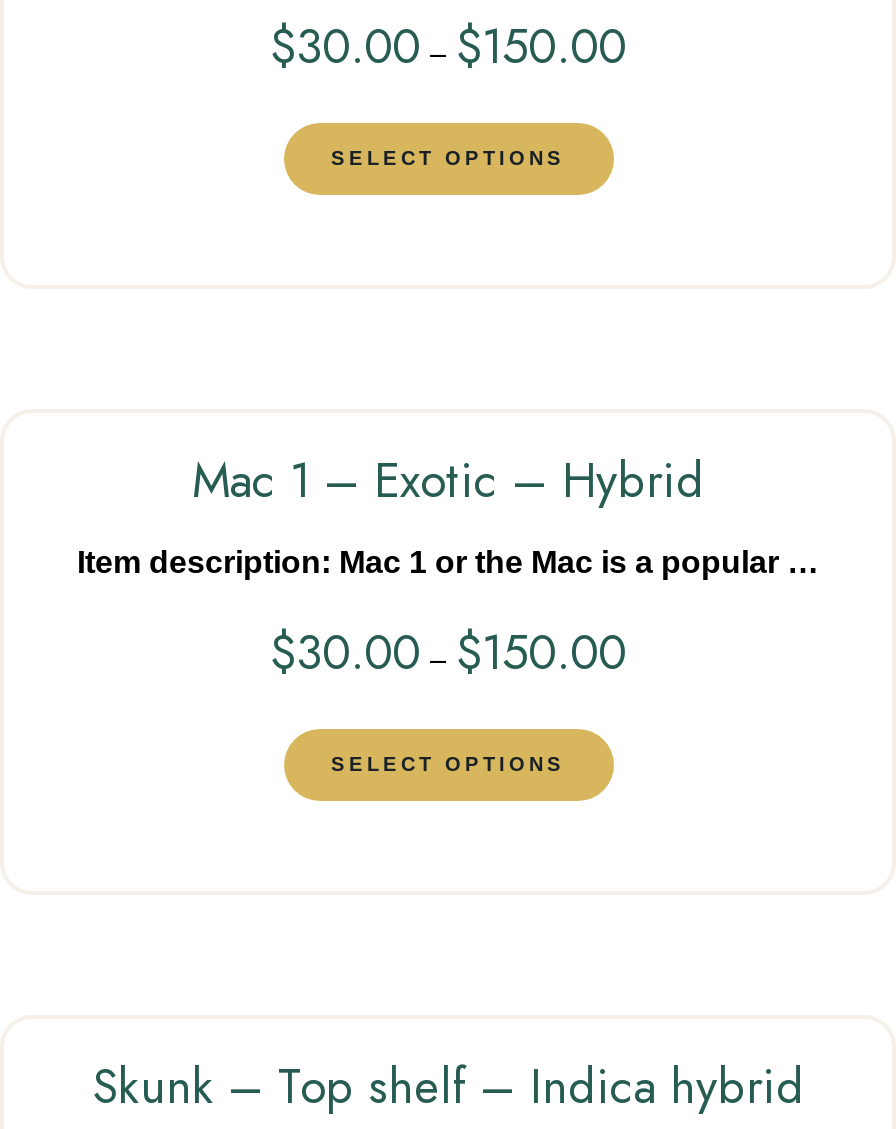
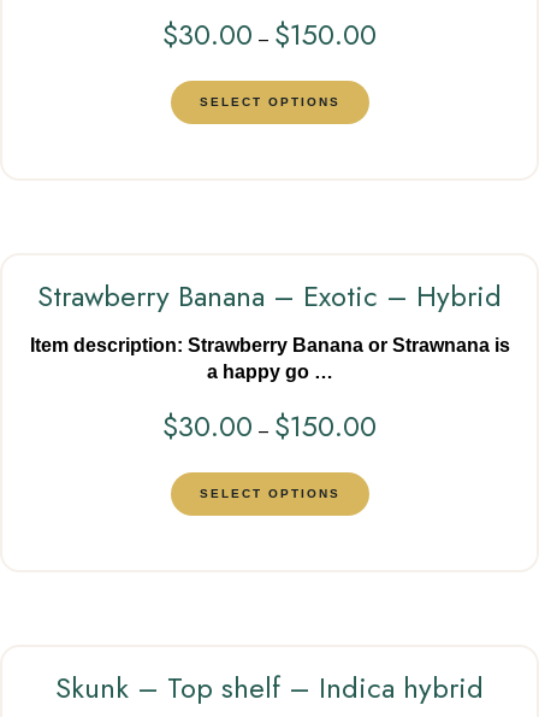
- Mac 1 – Exotic – Hybrid
- Item description: Mac 1 or the Mac is a popular …
+ Strawberry Banana – Exotic – Hybrid
+ Item description: Strawberry Banana or Strawnana is
+ a happy go …
